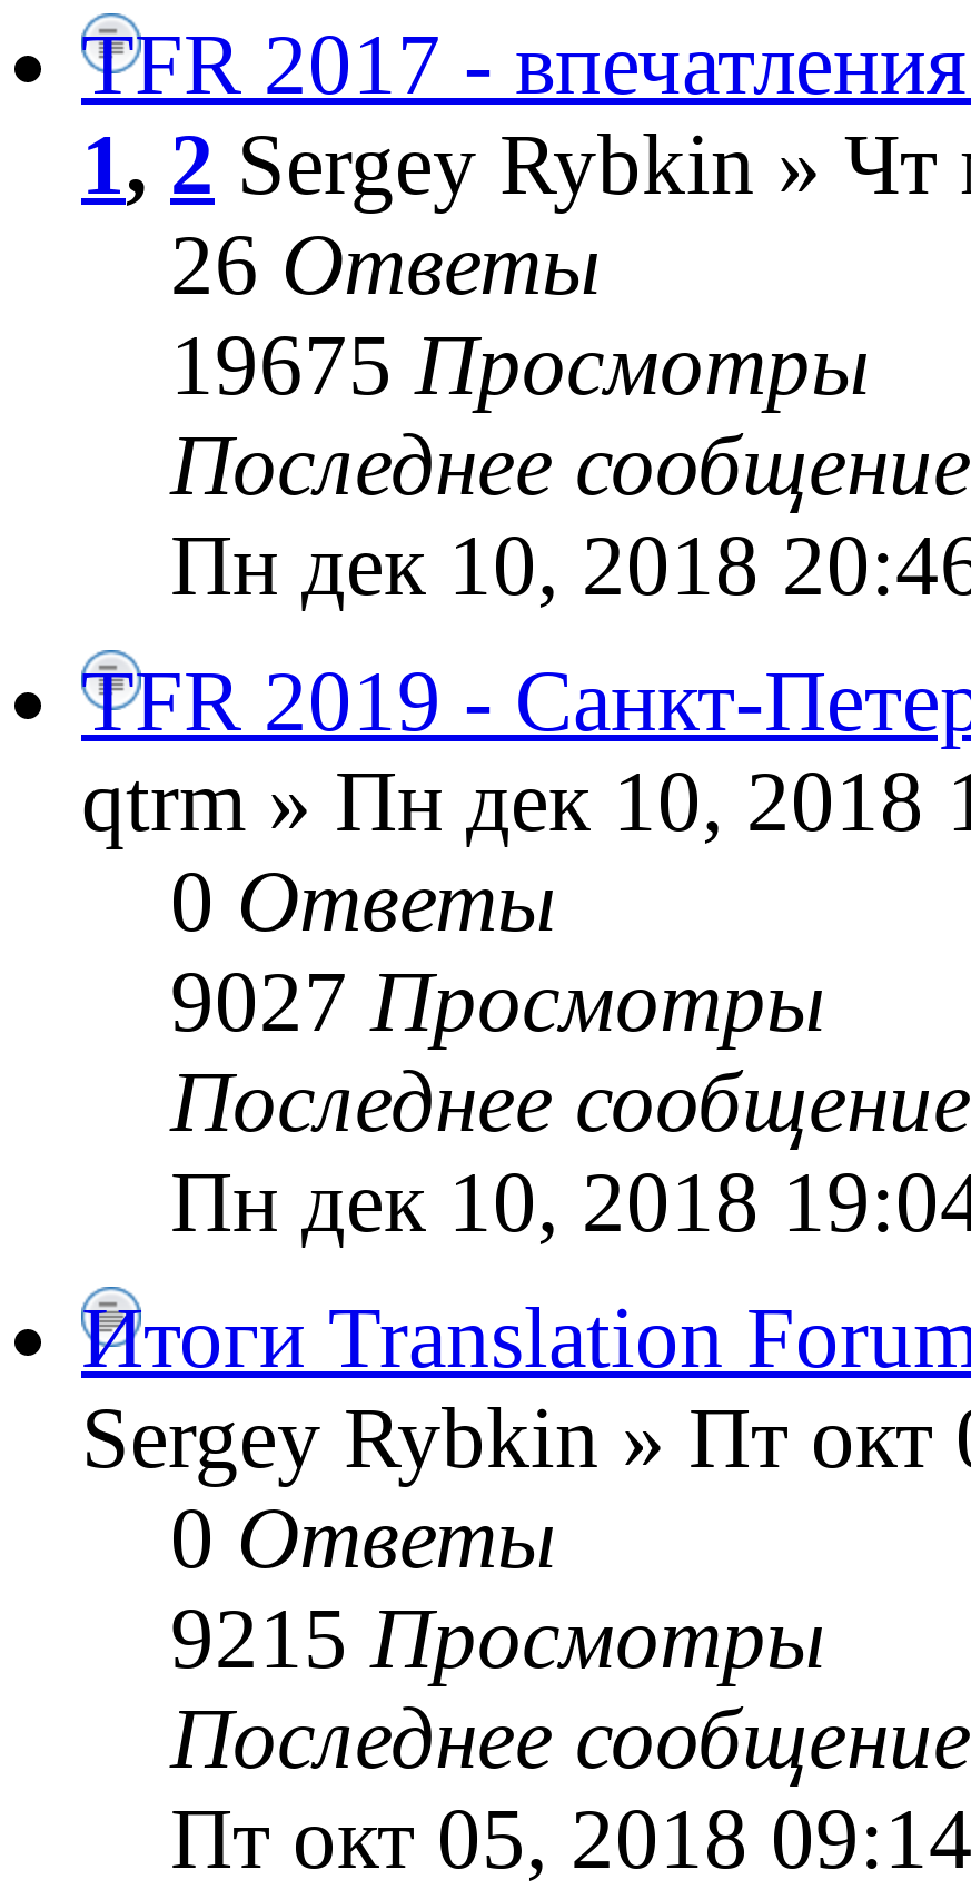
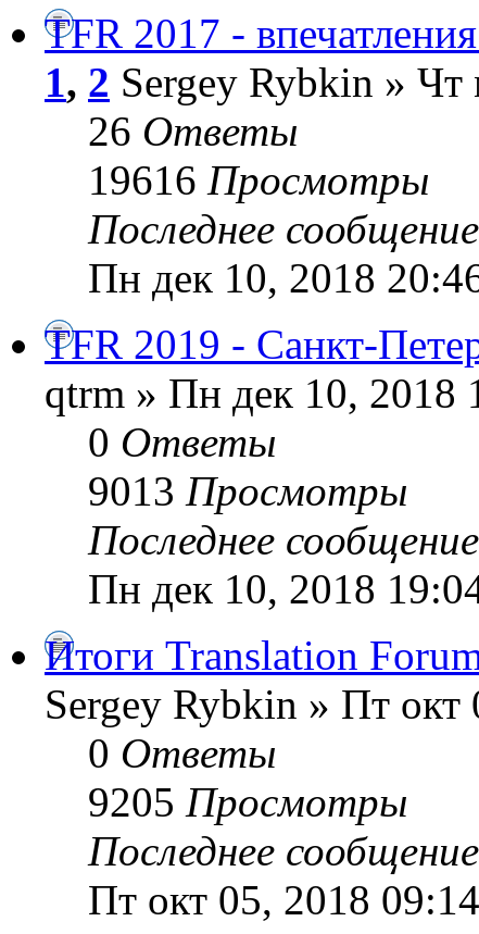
- 19675 Просмотры
+ 19616 Просмотры

- 9027 Просмотры
+ 9013 Просмотры

- 9215 Просмотры
+ 9205 Просмотры
